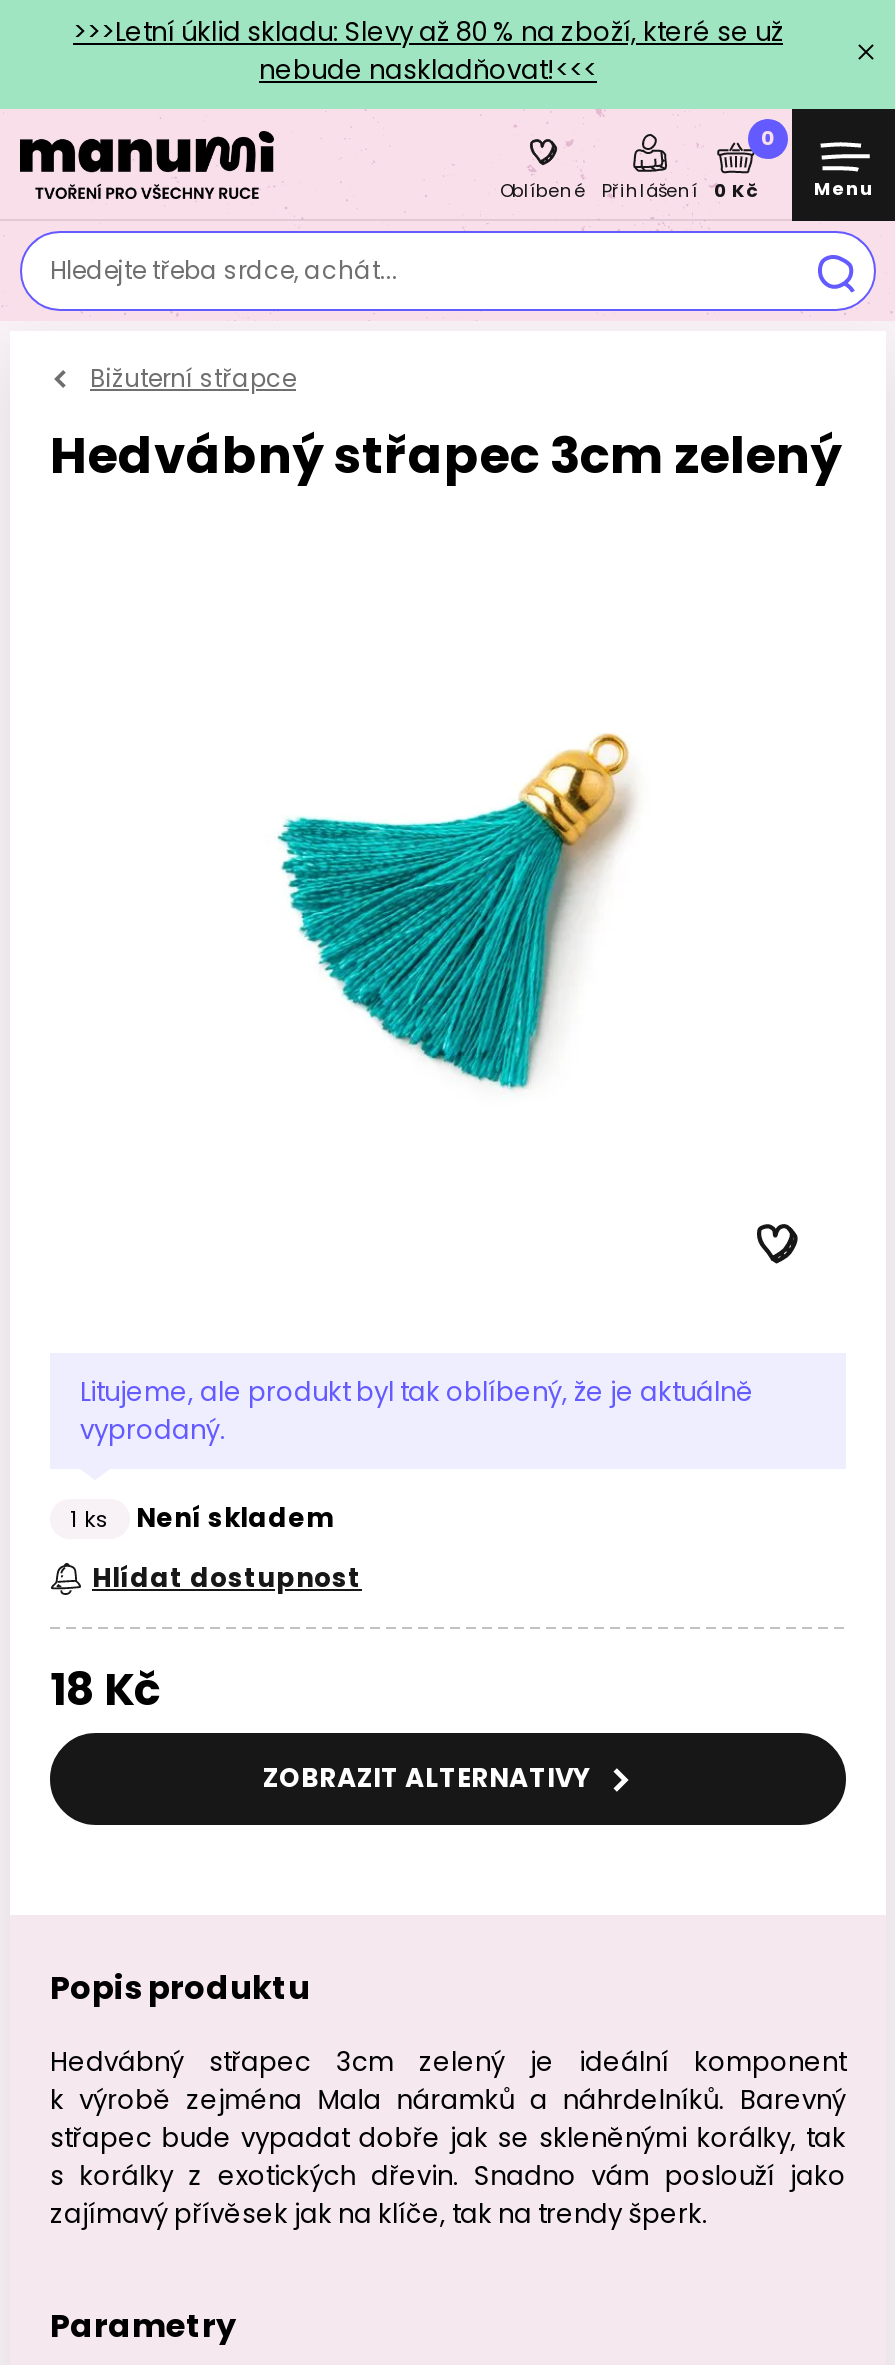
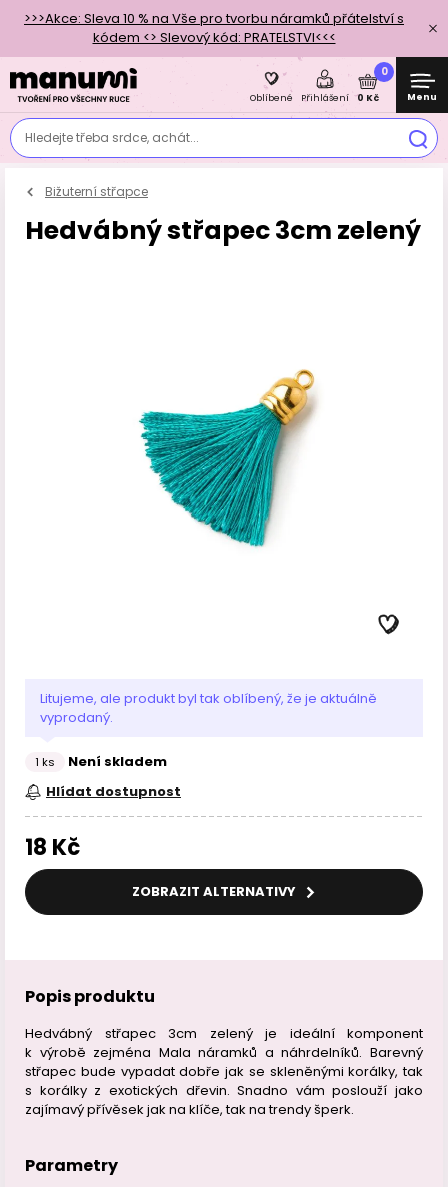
- >>>Letní úklid skladu: Slevy až 80 % na zboží, které se už
- nebude naskladňovat!<<<
+ >>>Akce: Sleva 10 % na Vše pro tvorbu náramků přátelství s
+ kódem <> Slevový kód: PRATELSTVI<<<
